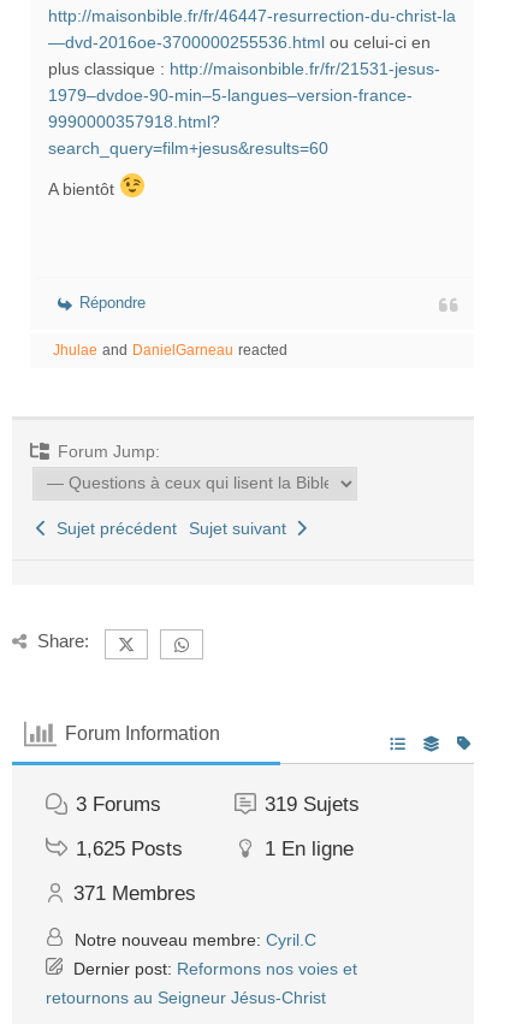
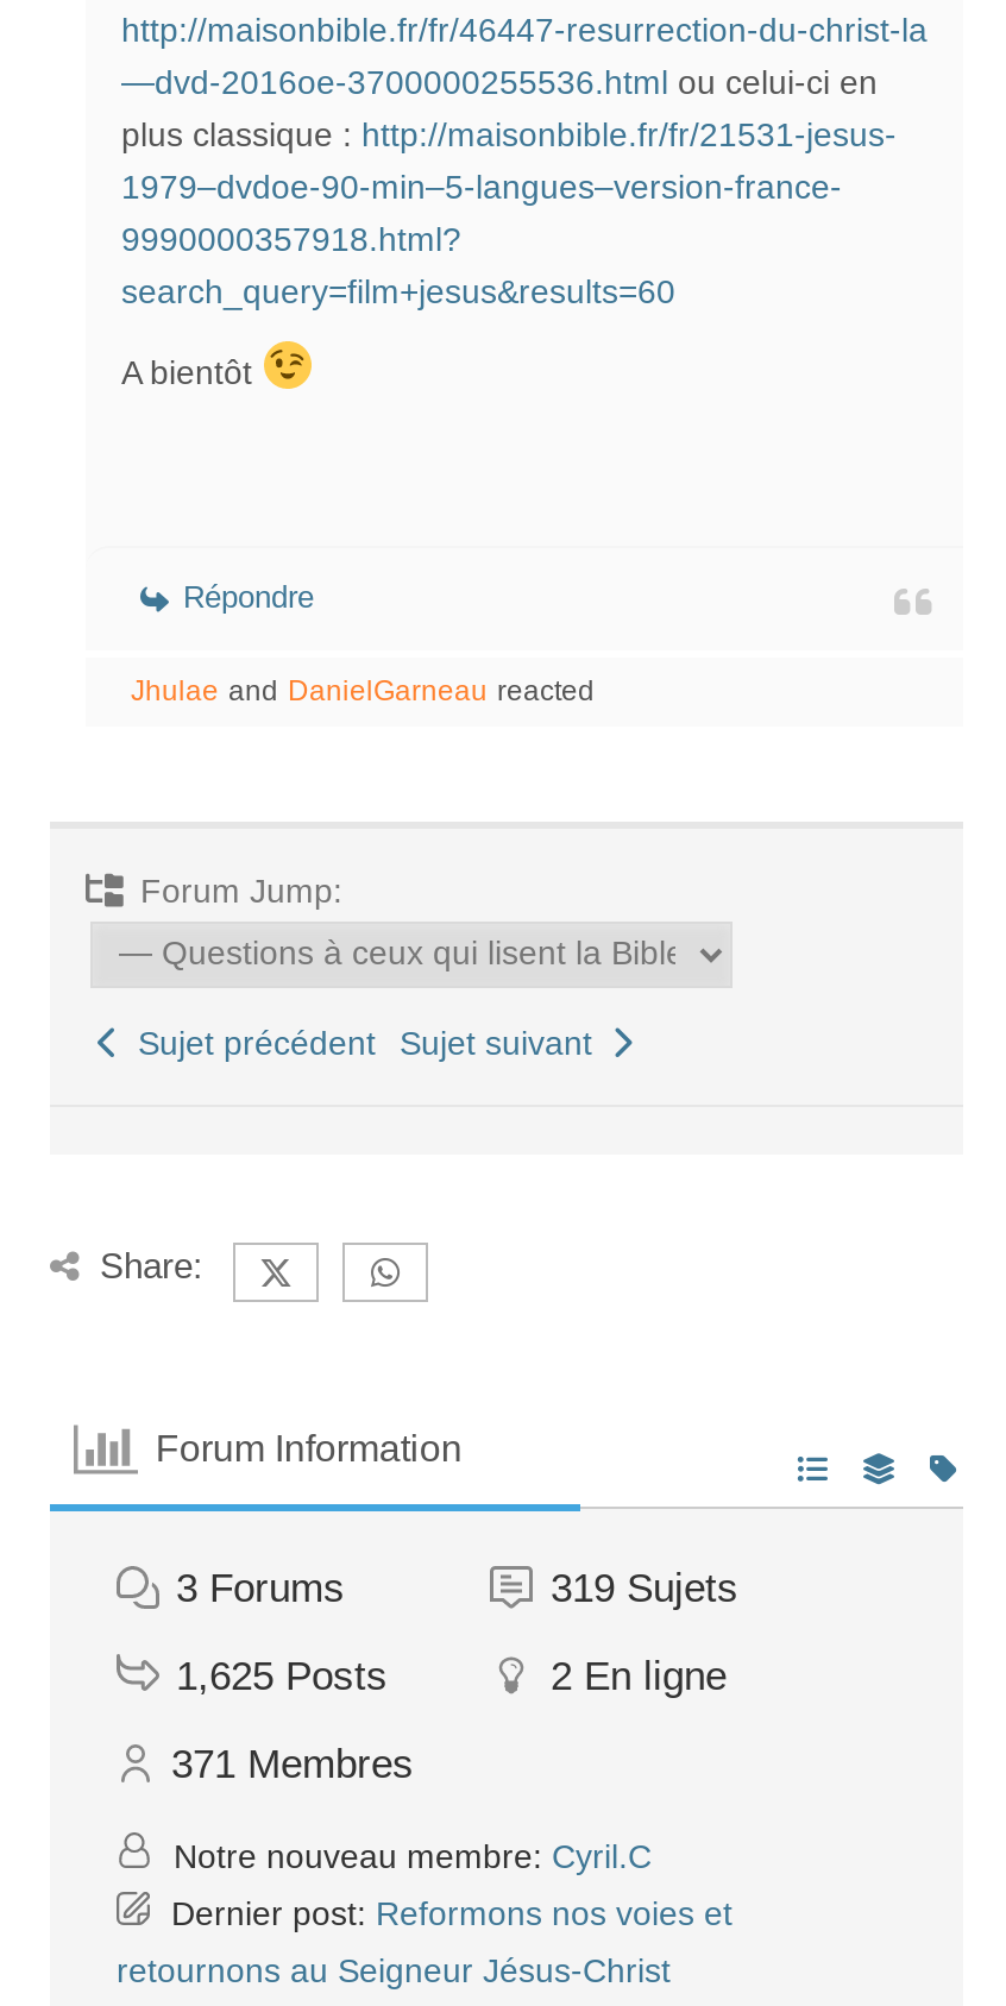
- 1 En ligne
+ 2 En ligne
